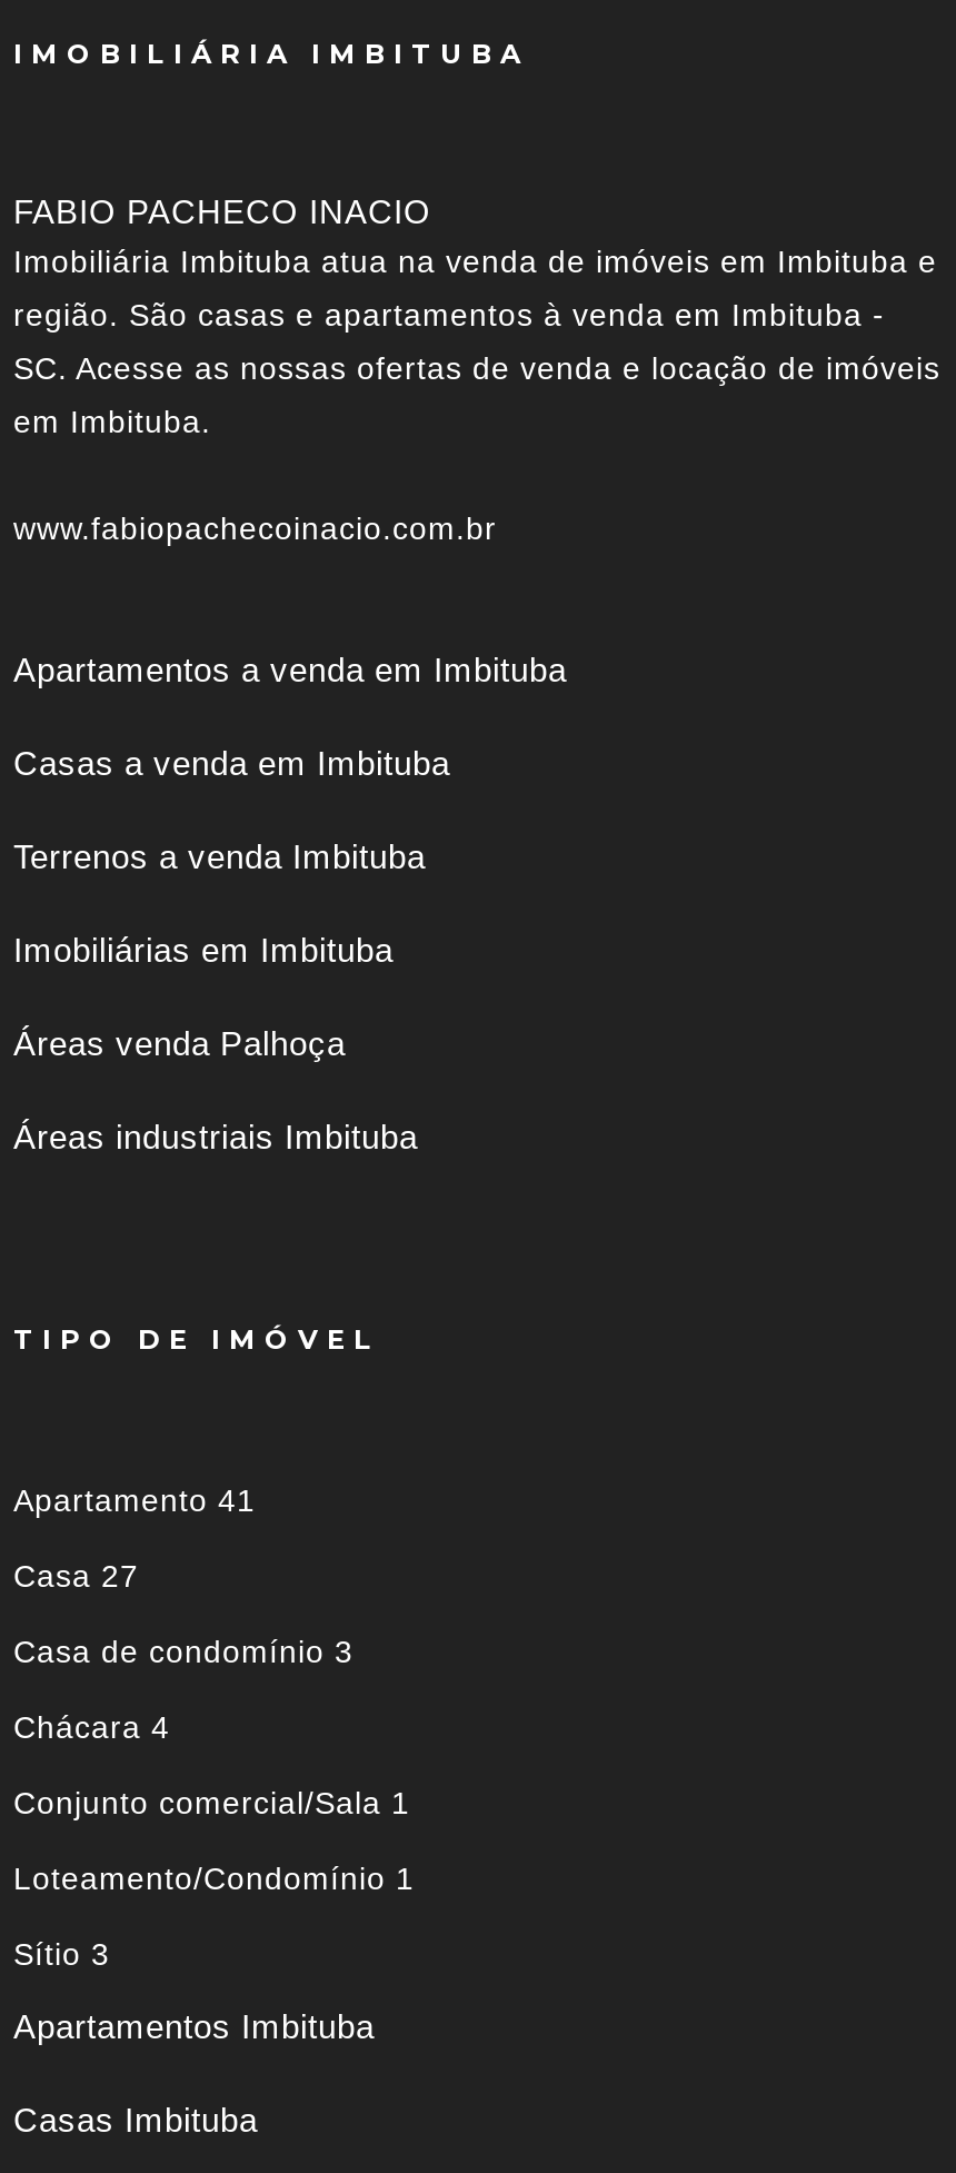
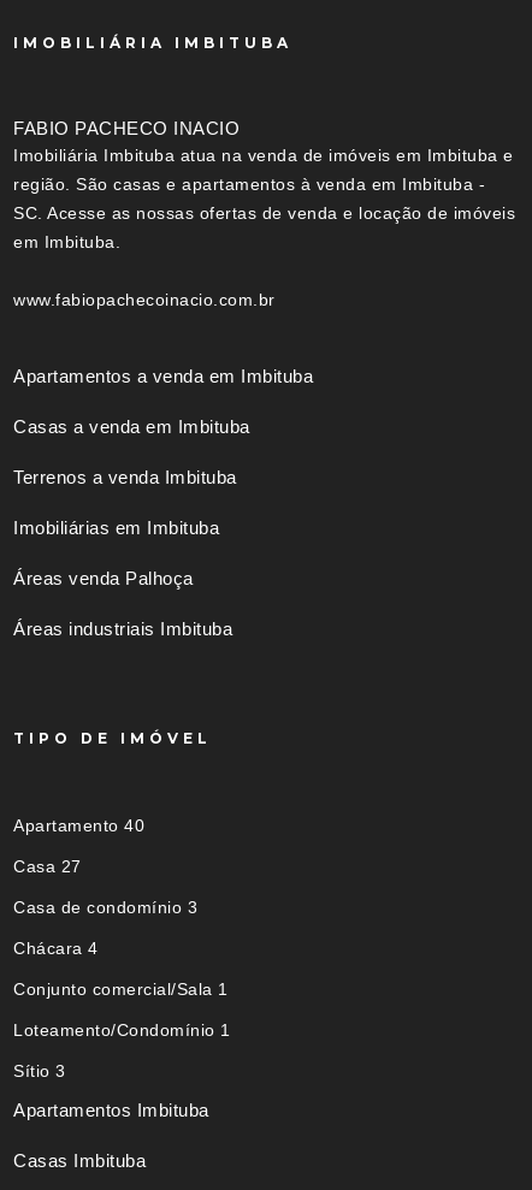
- Apartamento 41
+ Apartamento 40
